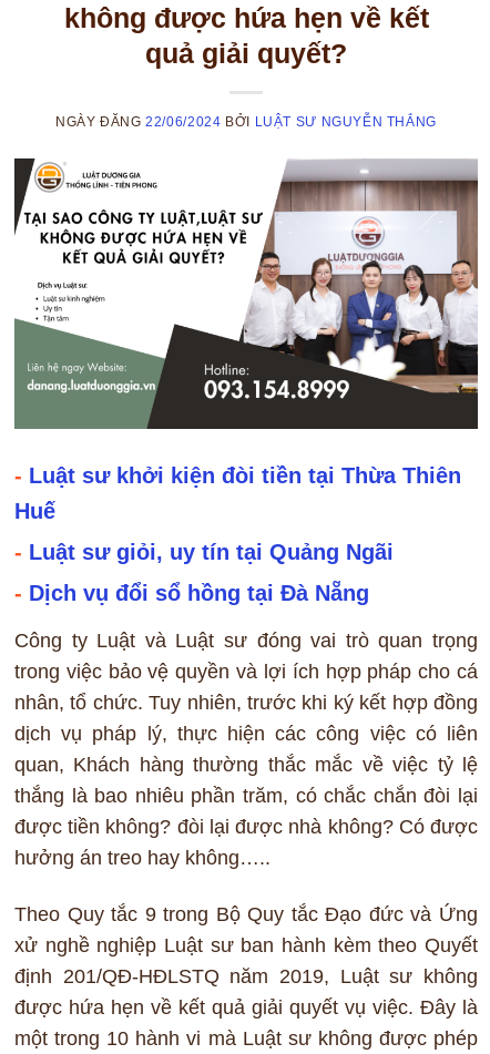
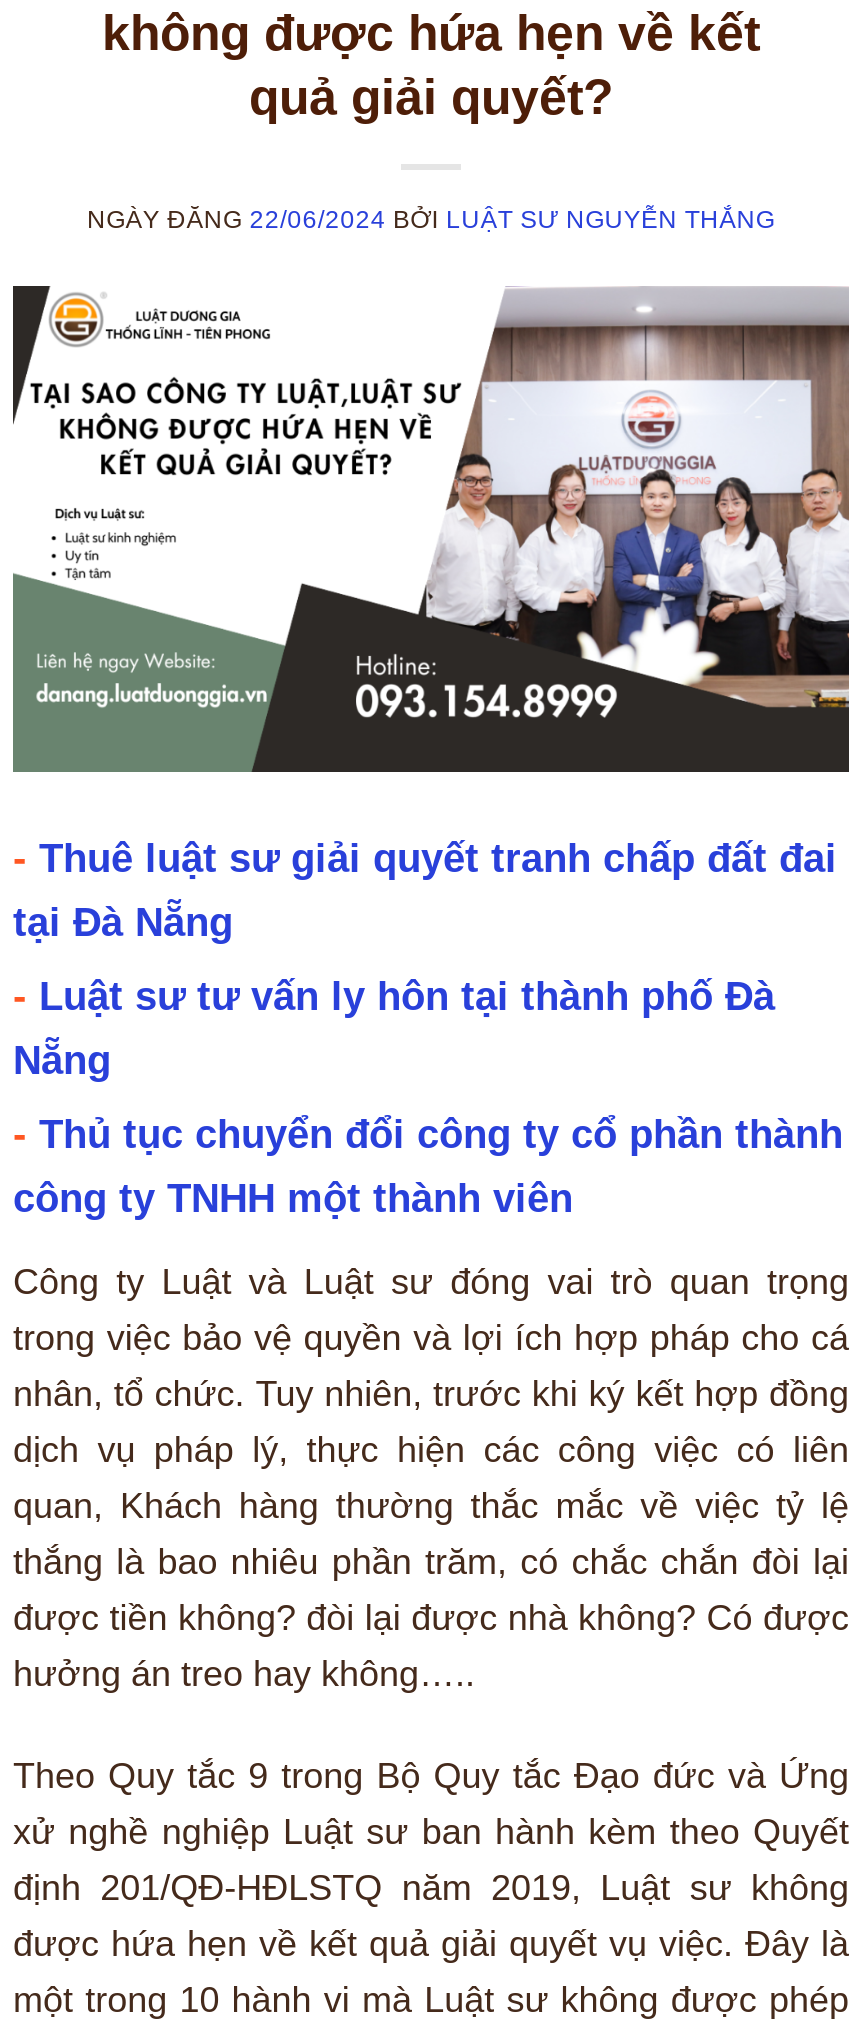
- - Luật sư khởi kiện đòi tiền tại Thừa Thiên
- Huế
- - Luật sư giỏi, uy tín tại Quảng Ngãi
- - Dịch vụ đổi sổ hồng tại Đà Nẵng
+ - Thuê luật sư giải quyết tranh chấp đất đai
+ tại Đà Nẵng
+ - Luật sư tư vấn ly hôn tại thành phố Đà
+ Nẵng
+ - Thủ tục chuyển đổi công ty cổ phần thành
+ công ty TNHH một thành viên
